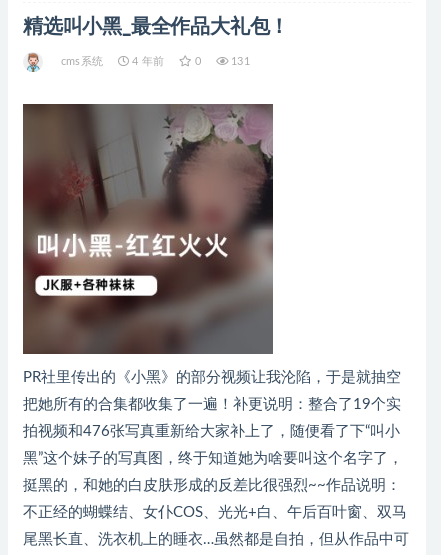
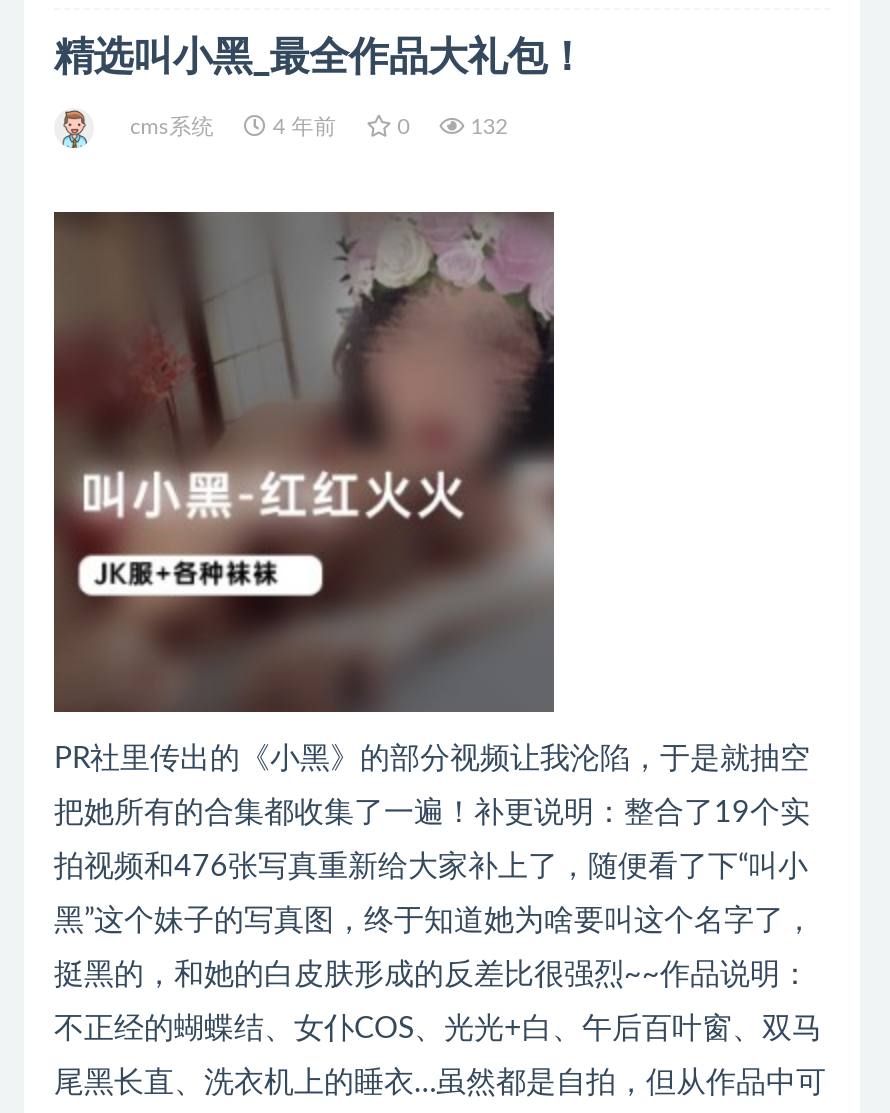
- 131
+ 132
